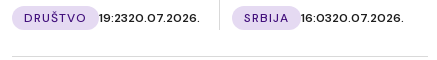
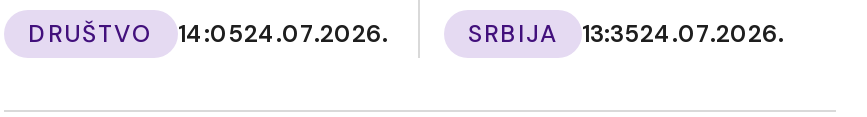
- DRUŠTVO 19:2320.07.2026.
+ DRUŠTVO 14:0524.07.2026.

- SRBIJA 16:0320.07.2026.
+ SRBIJA 13:3524.07.2026.
